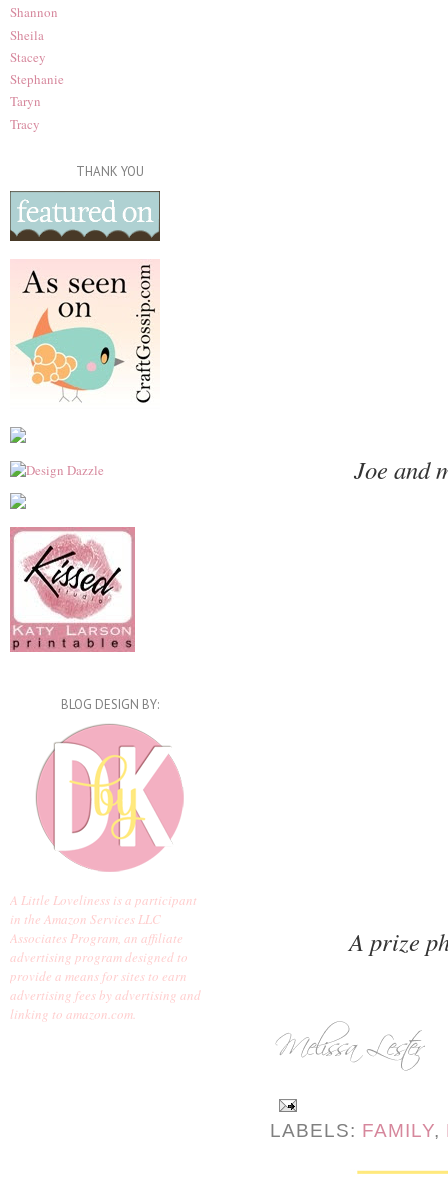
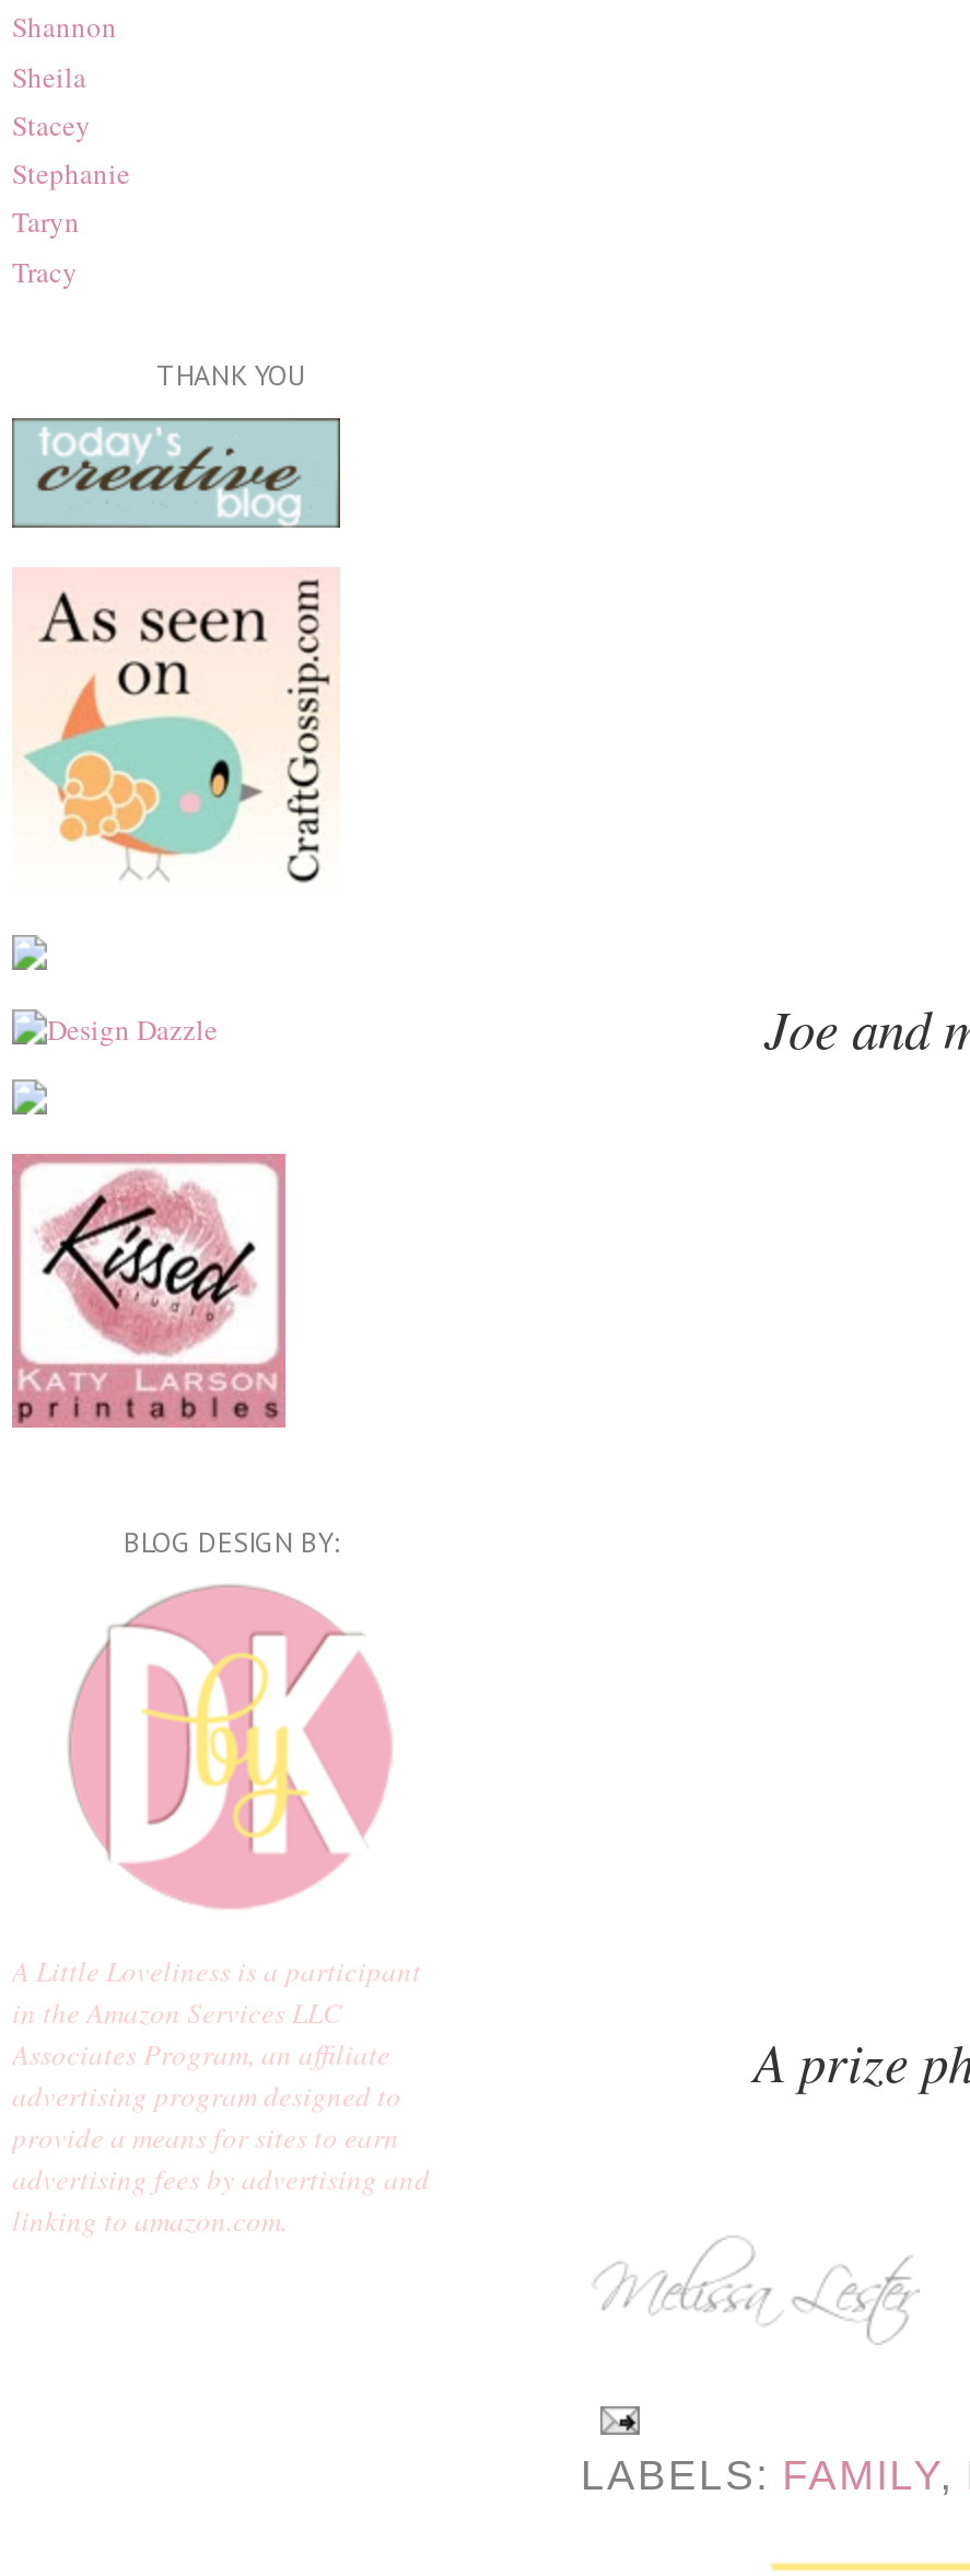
- [image]
+ [image]
